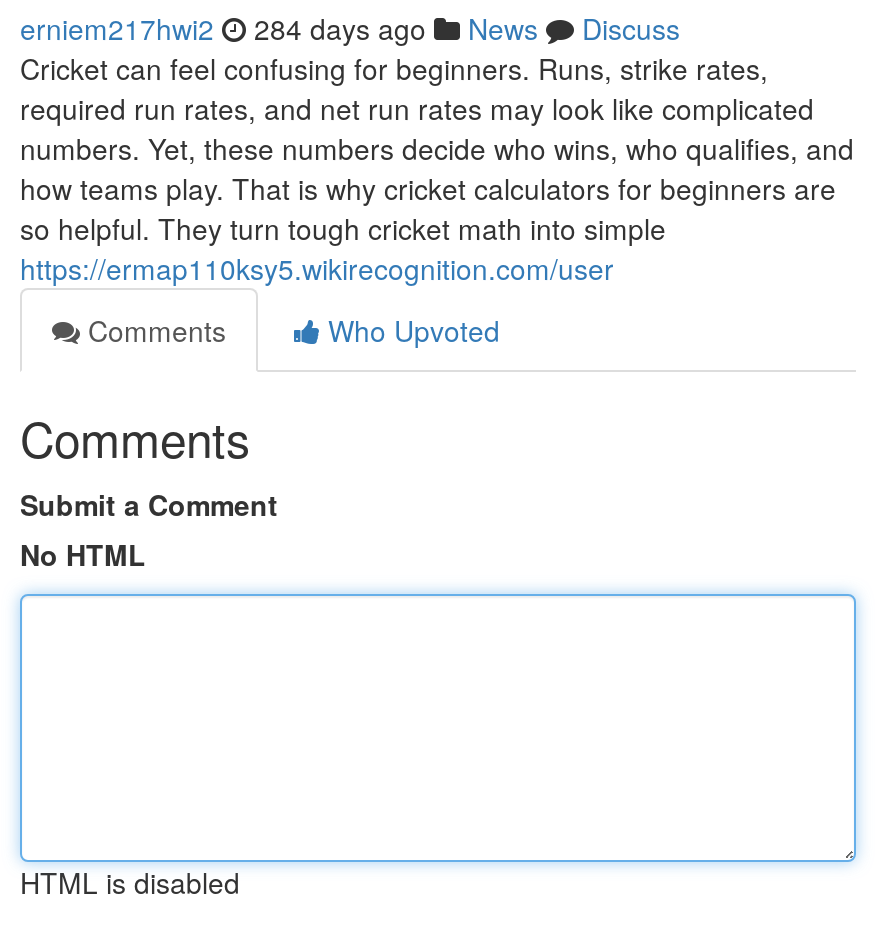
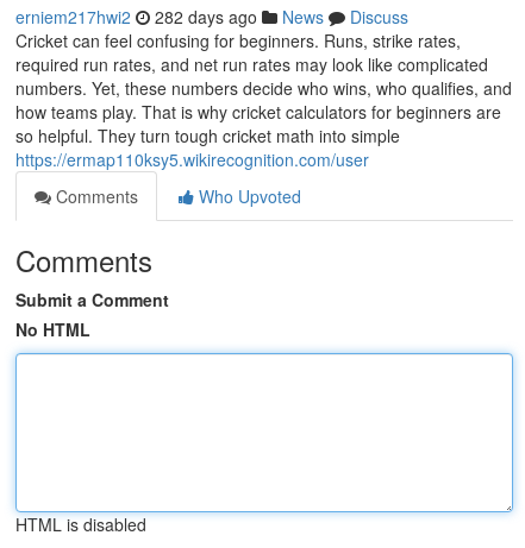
- erniem217hwi2 284 days ago News Discuss
+ erniem217hwi2 282 days ago News Discuss
